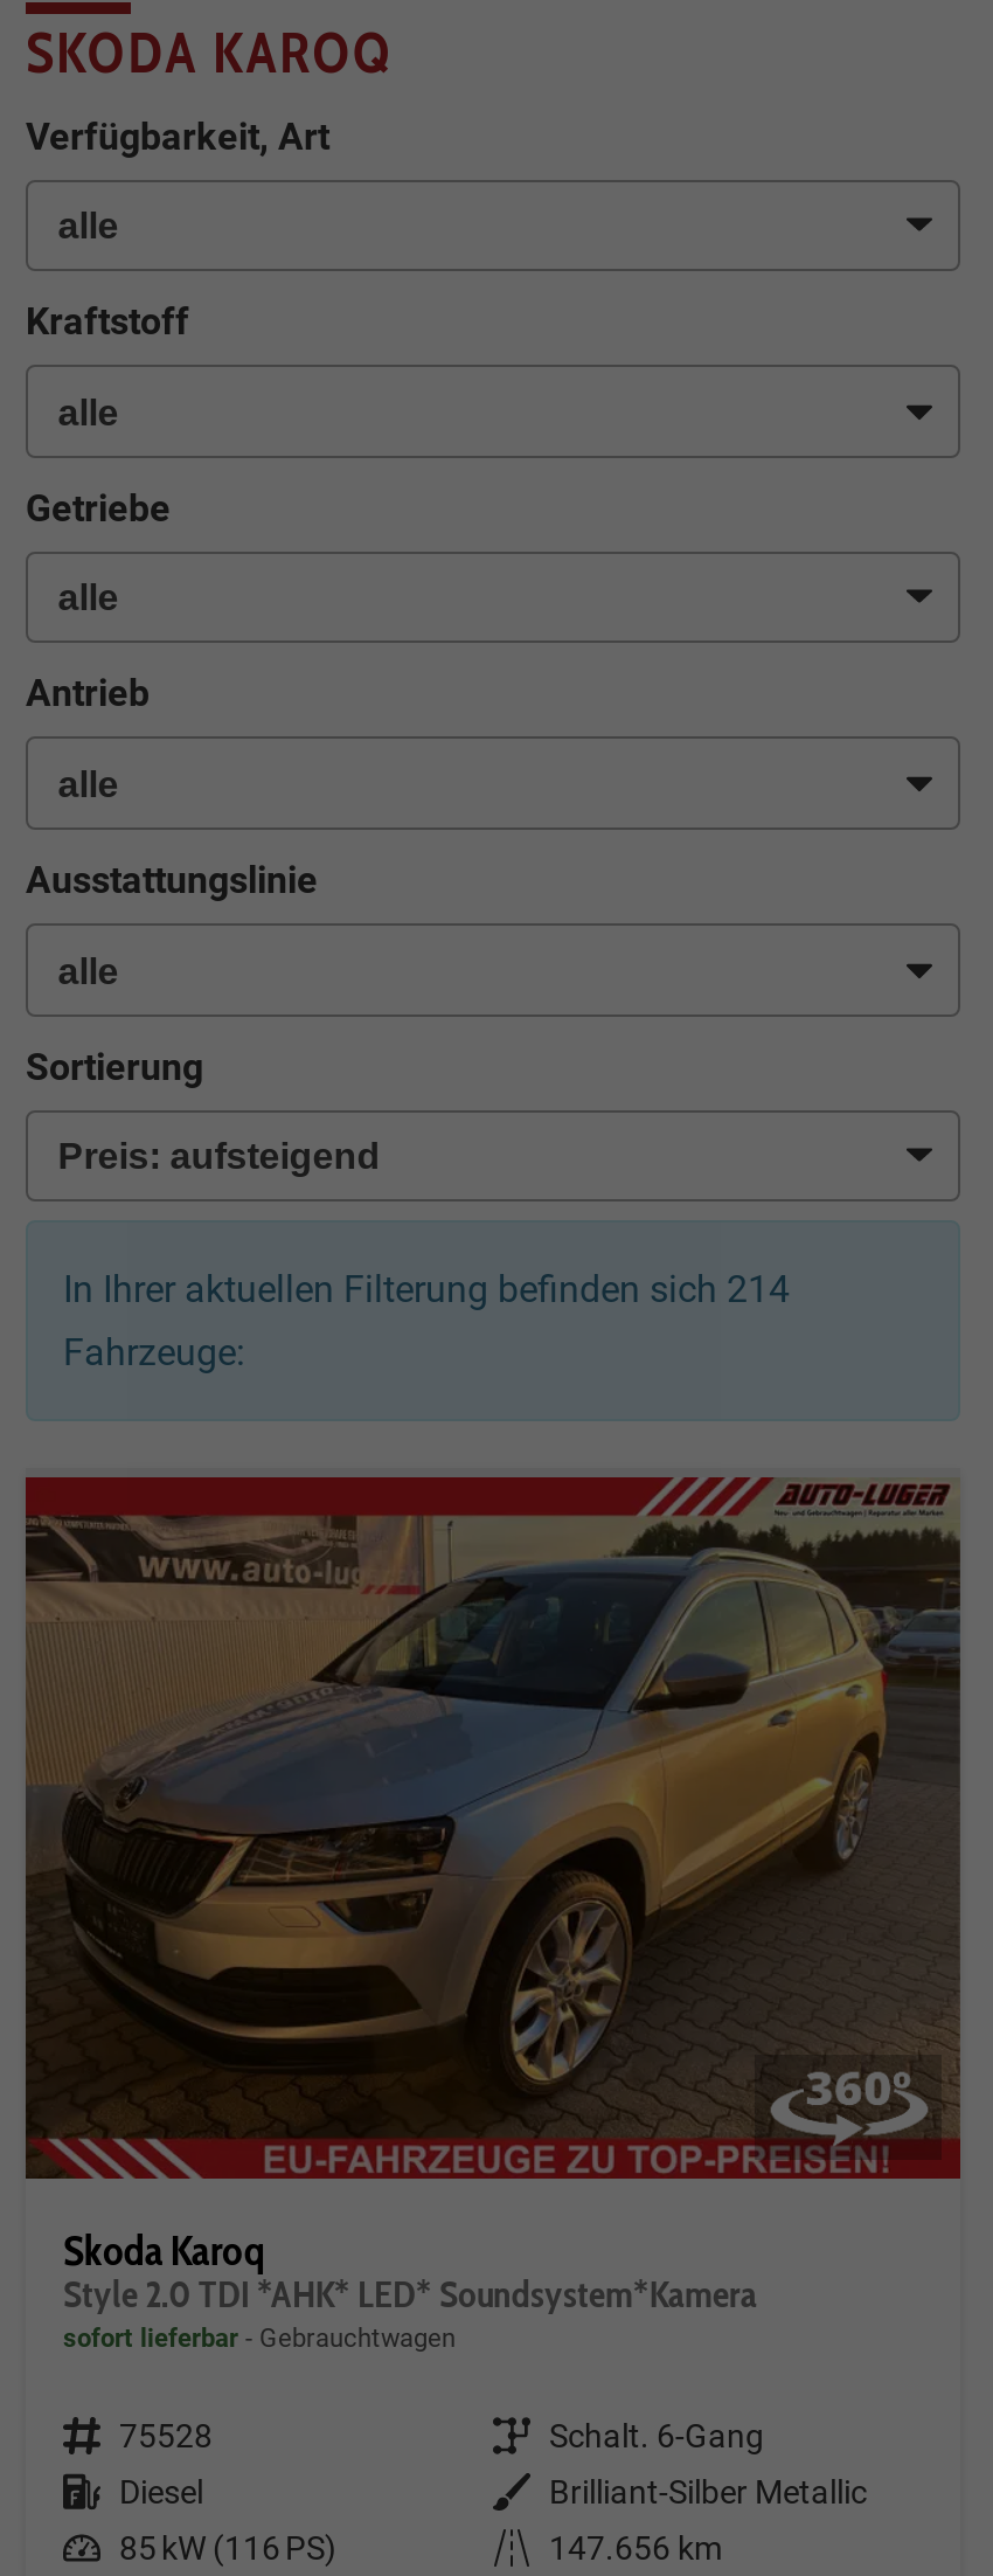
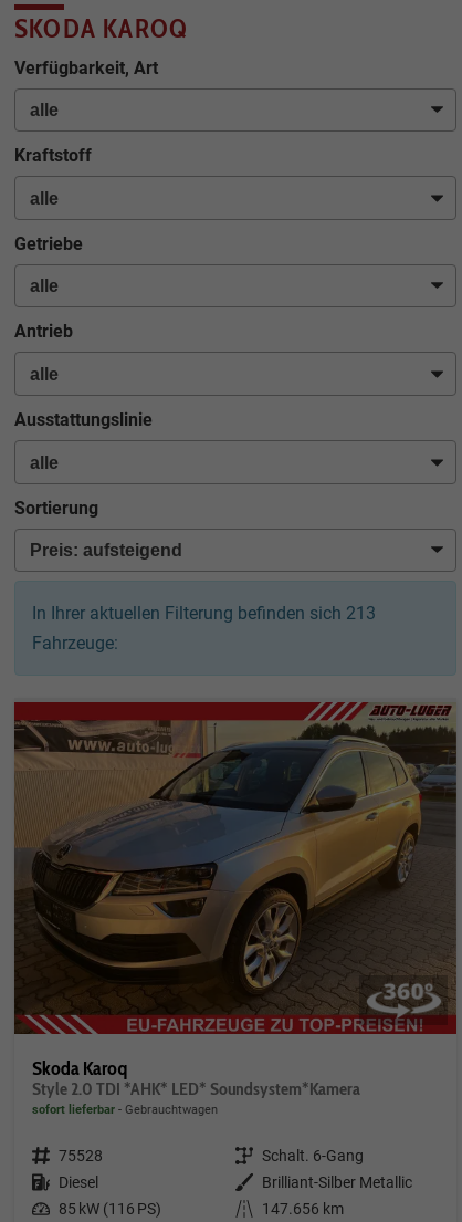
- In Ihrer aktuellen Filterung befinden sich 214
+ In Ihrer aktuellen Filterung befinden sich 213
